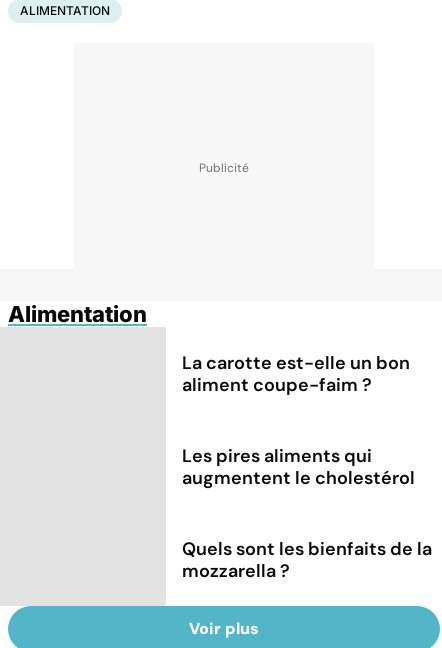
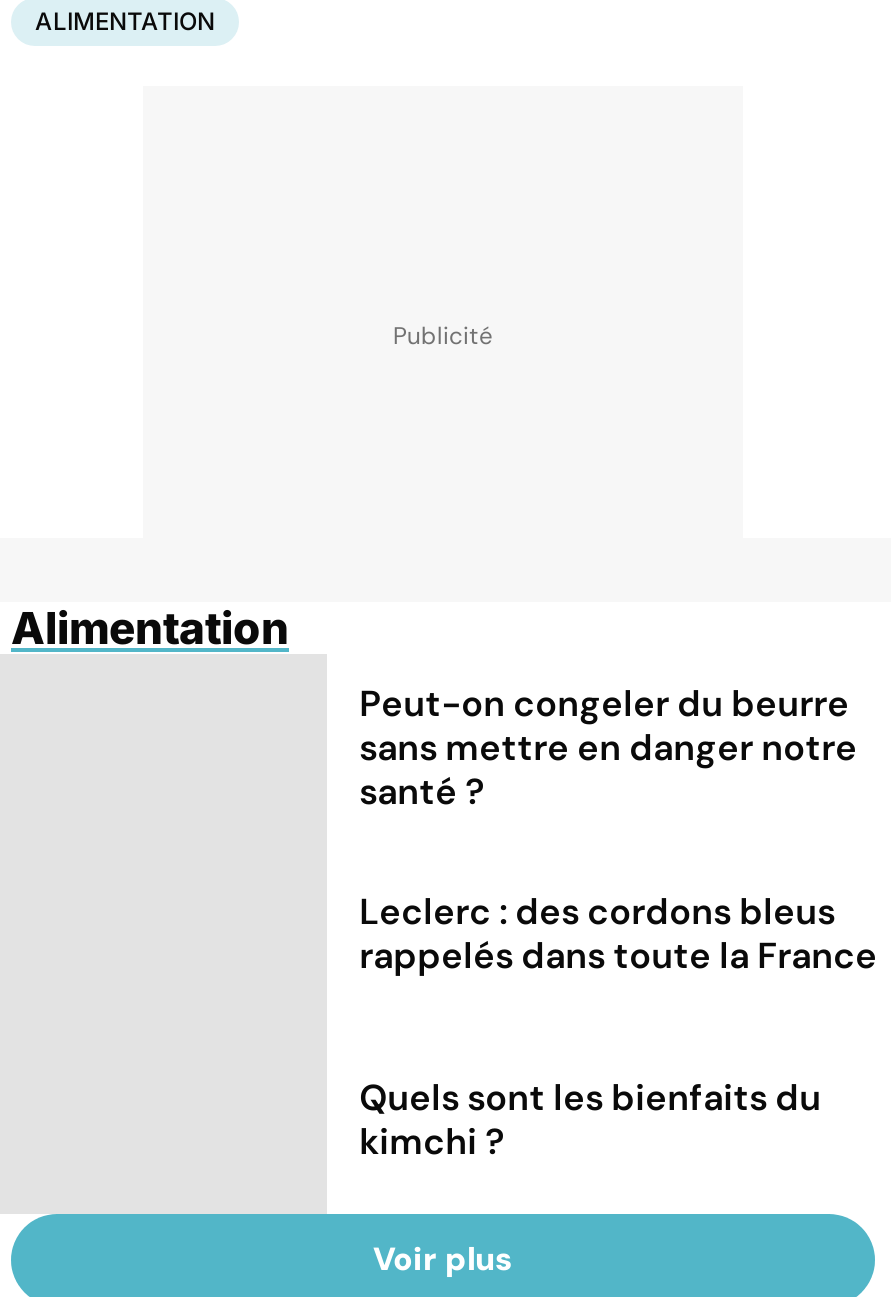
- La carotte est-elle un bon
- aliment coupe-faim ?
+ Peut-on congeler du beurre
+ sans mettre en danger notre
+ santé ?

- Les pires aliments qui
- augmentent le cholestérol
+ Leclerc : des cordons bleus
+ rappelés dans toute la France

- Quels sont les bienfaits de la
- mozzarella ?
+ Quels sont les bienfaits du
+ kimchi ?
